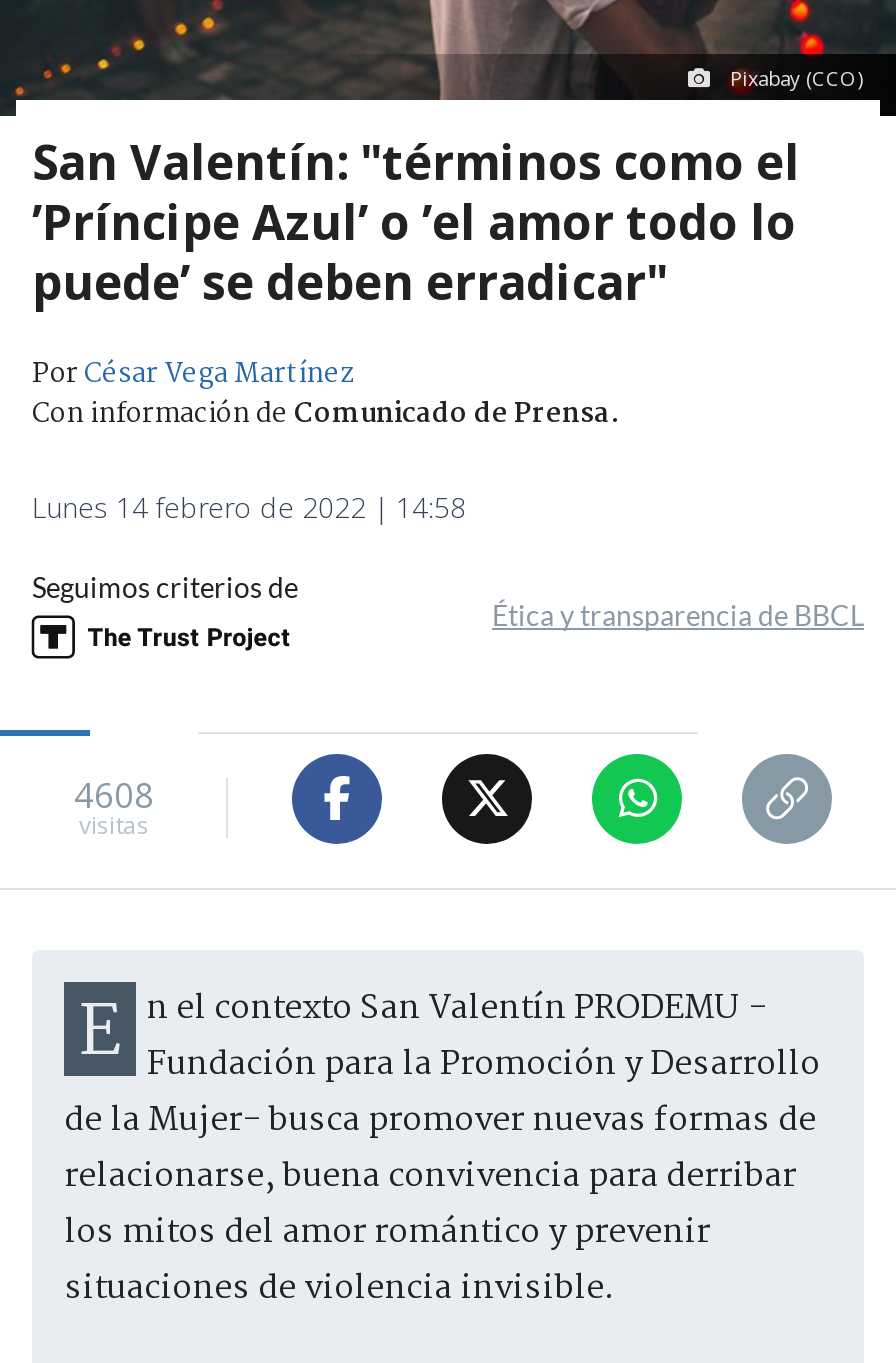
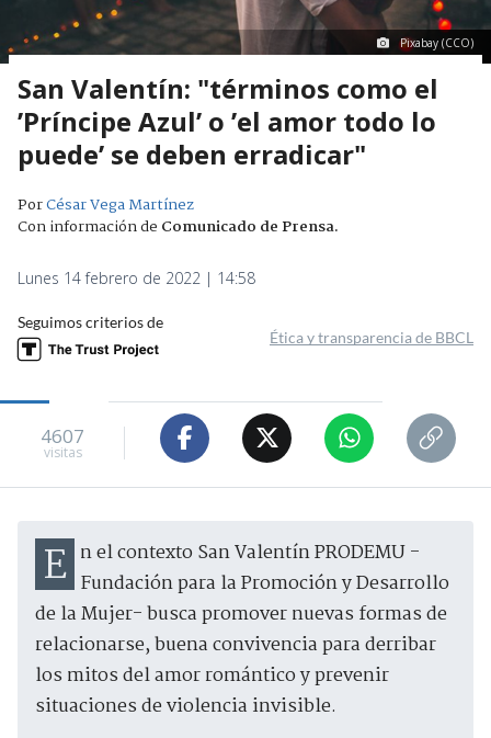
- 4608
+ 4607
